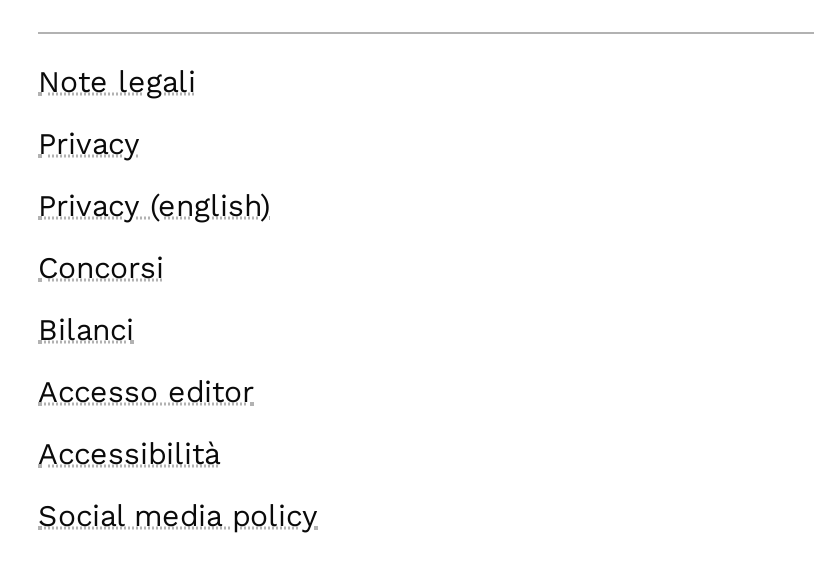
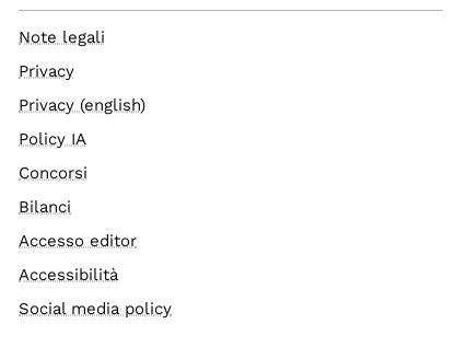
+ Policy IA
